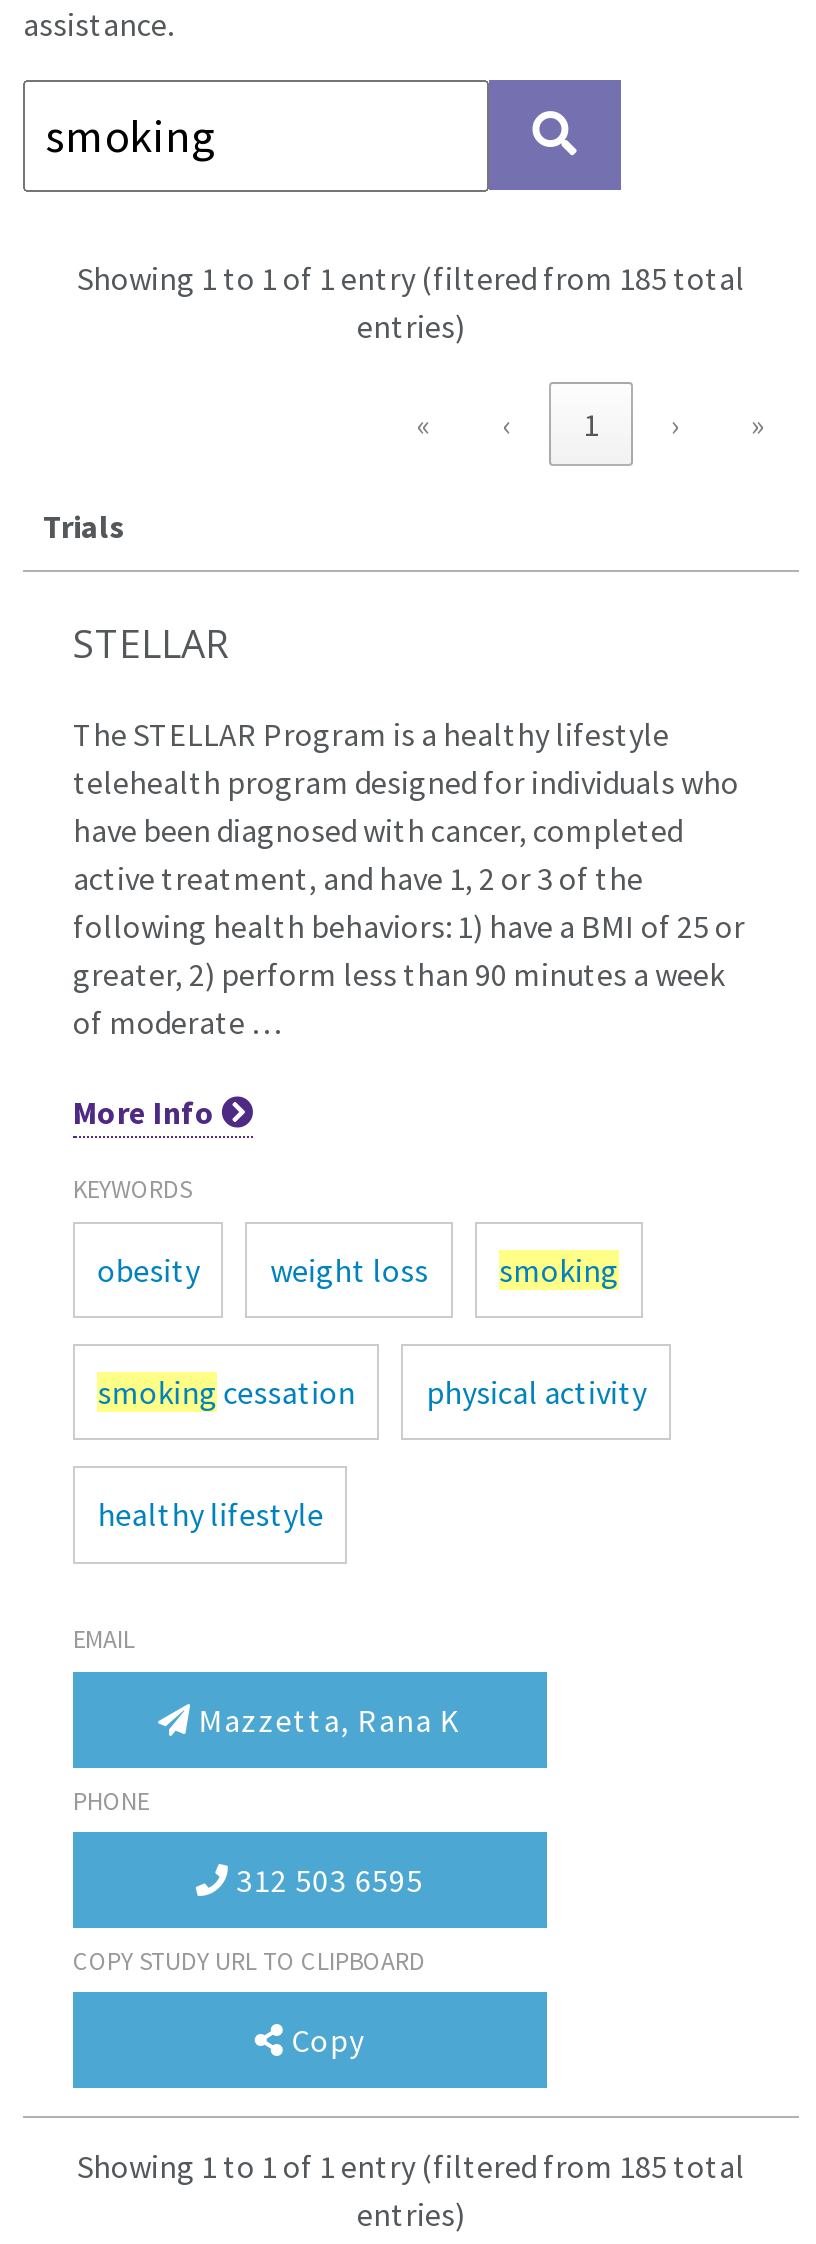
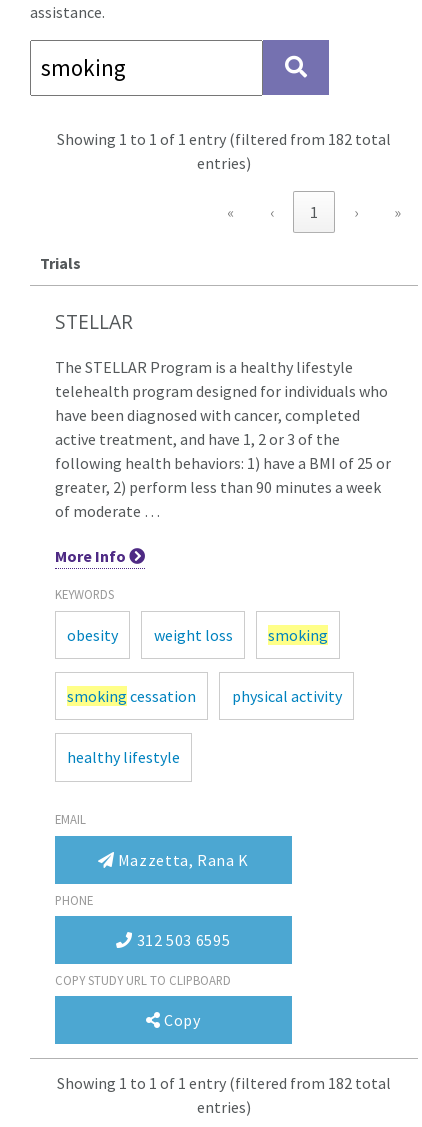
- Showing 1 to 1 of 1 entry (filtered from 185 total
+ Showing 1 to 1 of 1 entry (filtered from 182 total

- Showing 1 to 1 of 1 entry (filtered from 185 total
+ Showing 1 to 1 of 1 entry (filtered from 182 total
